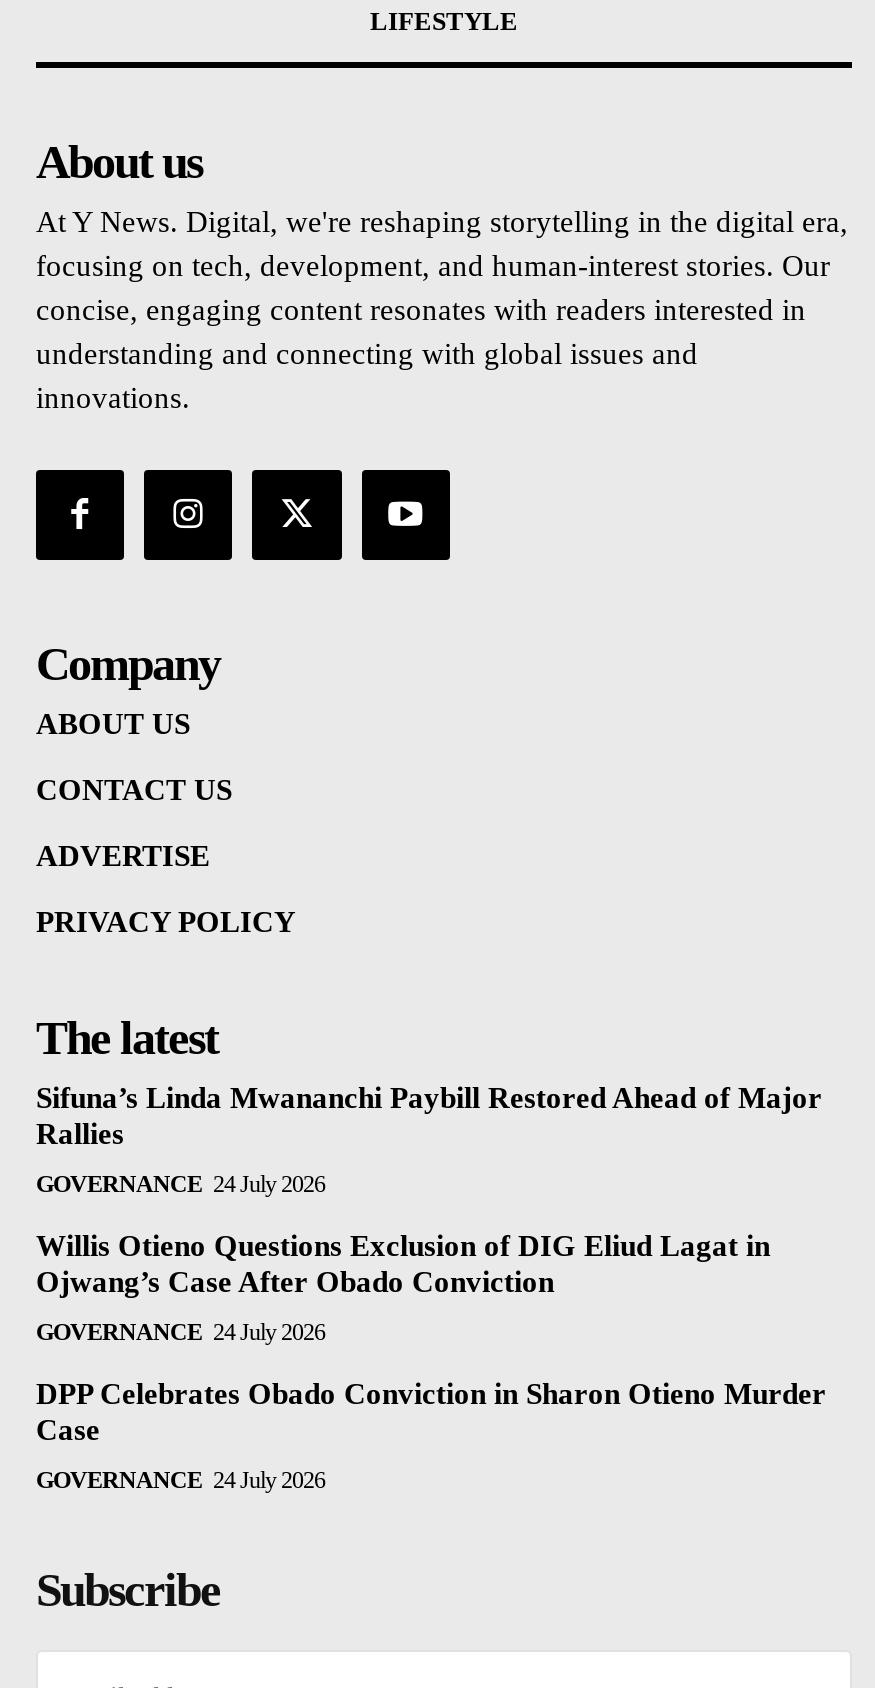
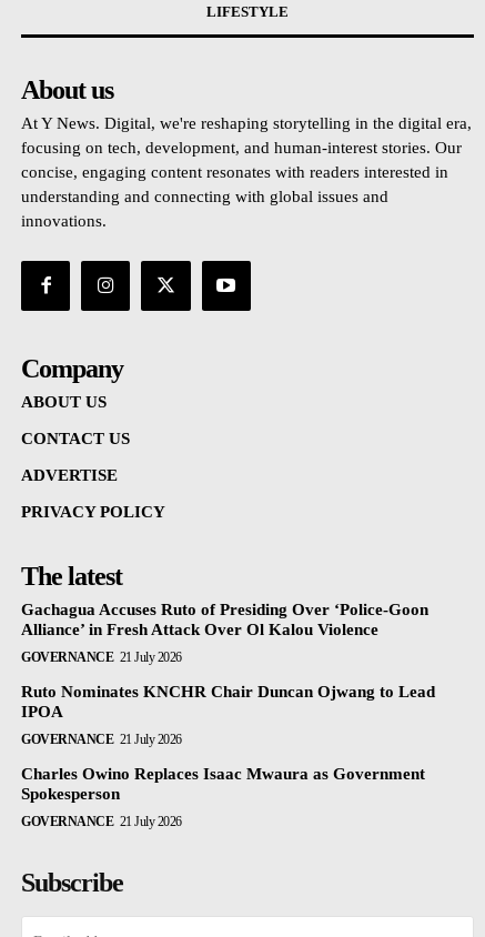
- Sifuna’s Linda Mwananchi Paybill Restored Ahead of Major
- Rallies
+ Gachagua Accuses Ruto of Presiding Over ‘Police-Goon
+ Alliance’ in Fresh Attack Over Ol Kalou Violence

- GOVERNANCE 24 July 2026
+ GOVERNANCE 21 July 2026

- Willis Otieno Questions Exclusion of DIG Eliud Lagat in
- Ojwang’s Case After Obado Conviction
+ Ruto Nominates KNCHR Chair Duncan Ojwang to Lead
+ IPOA

- GOVERNANCE 24 July 2026
+ GOVERNANCE 21 July 2026

- DPP Celebrates Obado Conviction in Sharon Otieno Murder
- Case
+ Charles Owino Replaces Isaac Mwaura as Government
+ Spokesperson

- GOVERNANCE 24 July 2026
+ GOVERNANCE 21 July 2026
